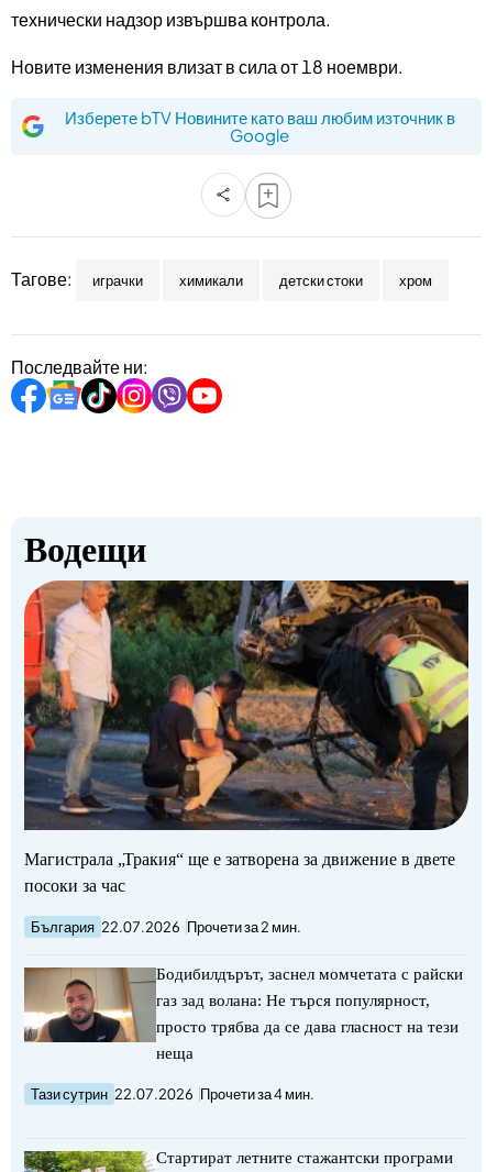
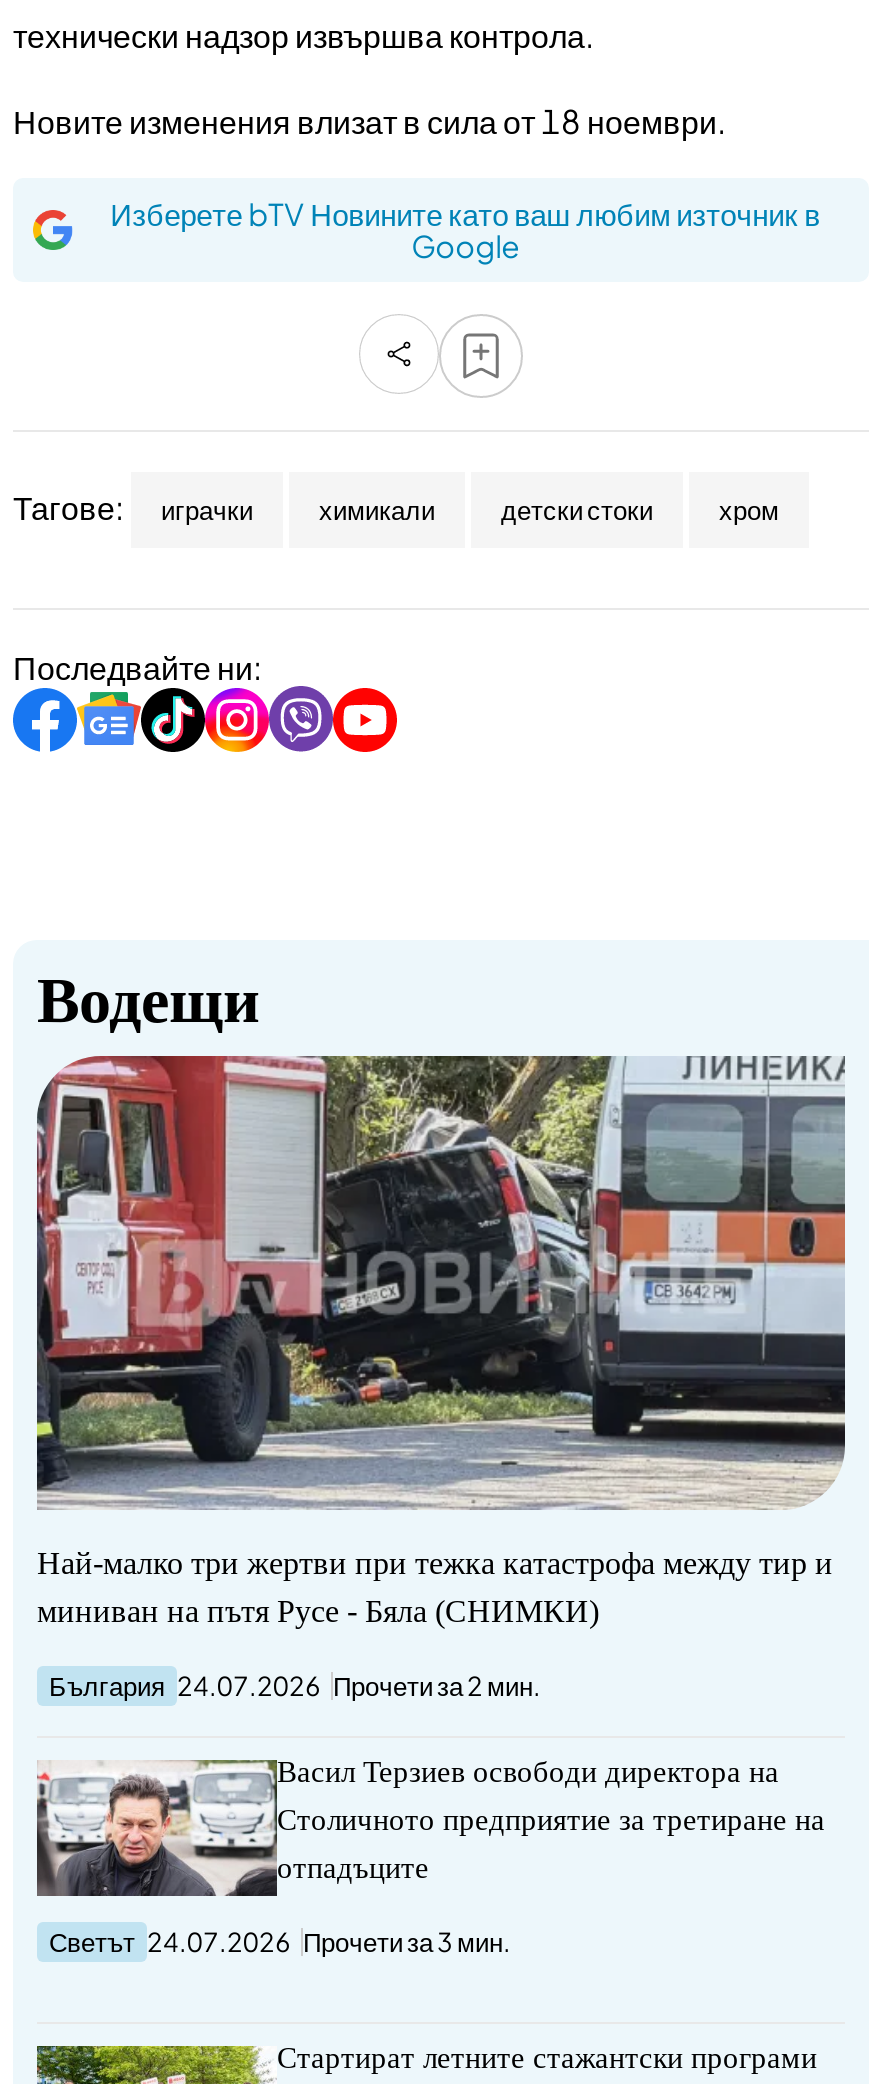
- [image]
- Магистрала „Тракия“ ще е затворена за движение в двете
- посоки за час
- България 22.07.2026 Прочети за 2 мин.
- Бодибилдърът, заснел момчетата с райски
- газ зад волана: Не търся популярност,
- просто трябва да се дава гласност на тези
- неща
- Тази сутрин 22.07.2026 Прочети за 4 мин.
+ [image]
+ Най-малко три жертви при тежка катастрофа между тир и
+ миниван на пътя Русе - Бяла (СНИМКИ)
+ България 24.07.2026 Прочети за 2 мин.
+ Васил Терзиев освободи директора на
+ Столичното предприятие за третиране на
+ отпадъците
+ Светът 24.07.2026 Прочети за 3 мин.

- [image]
+ [image]
